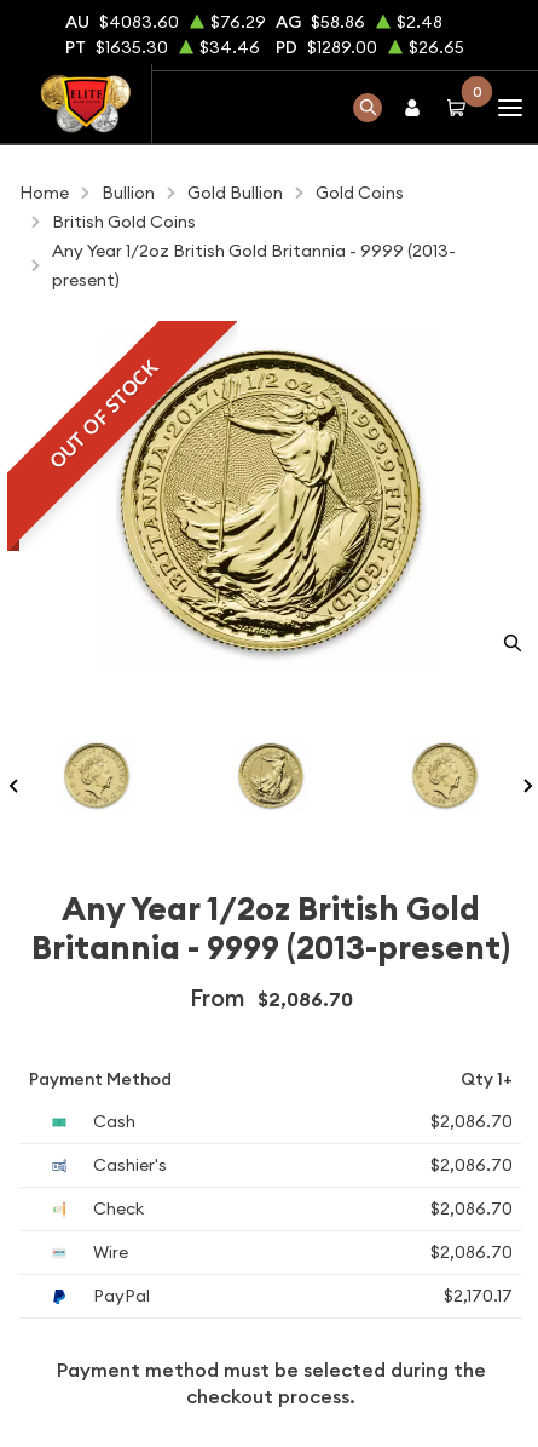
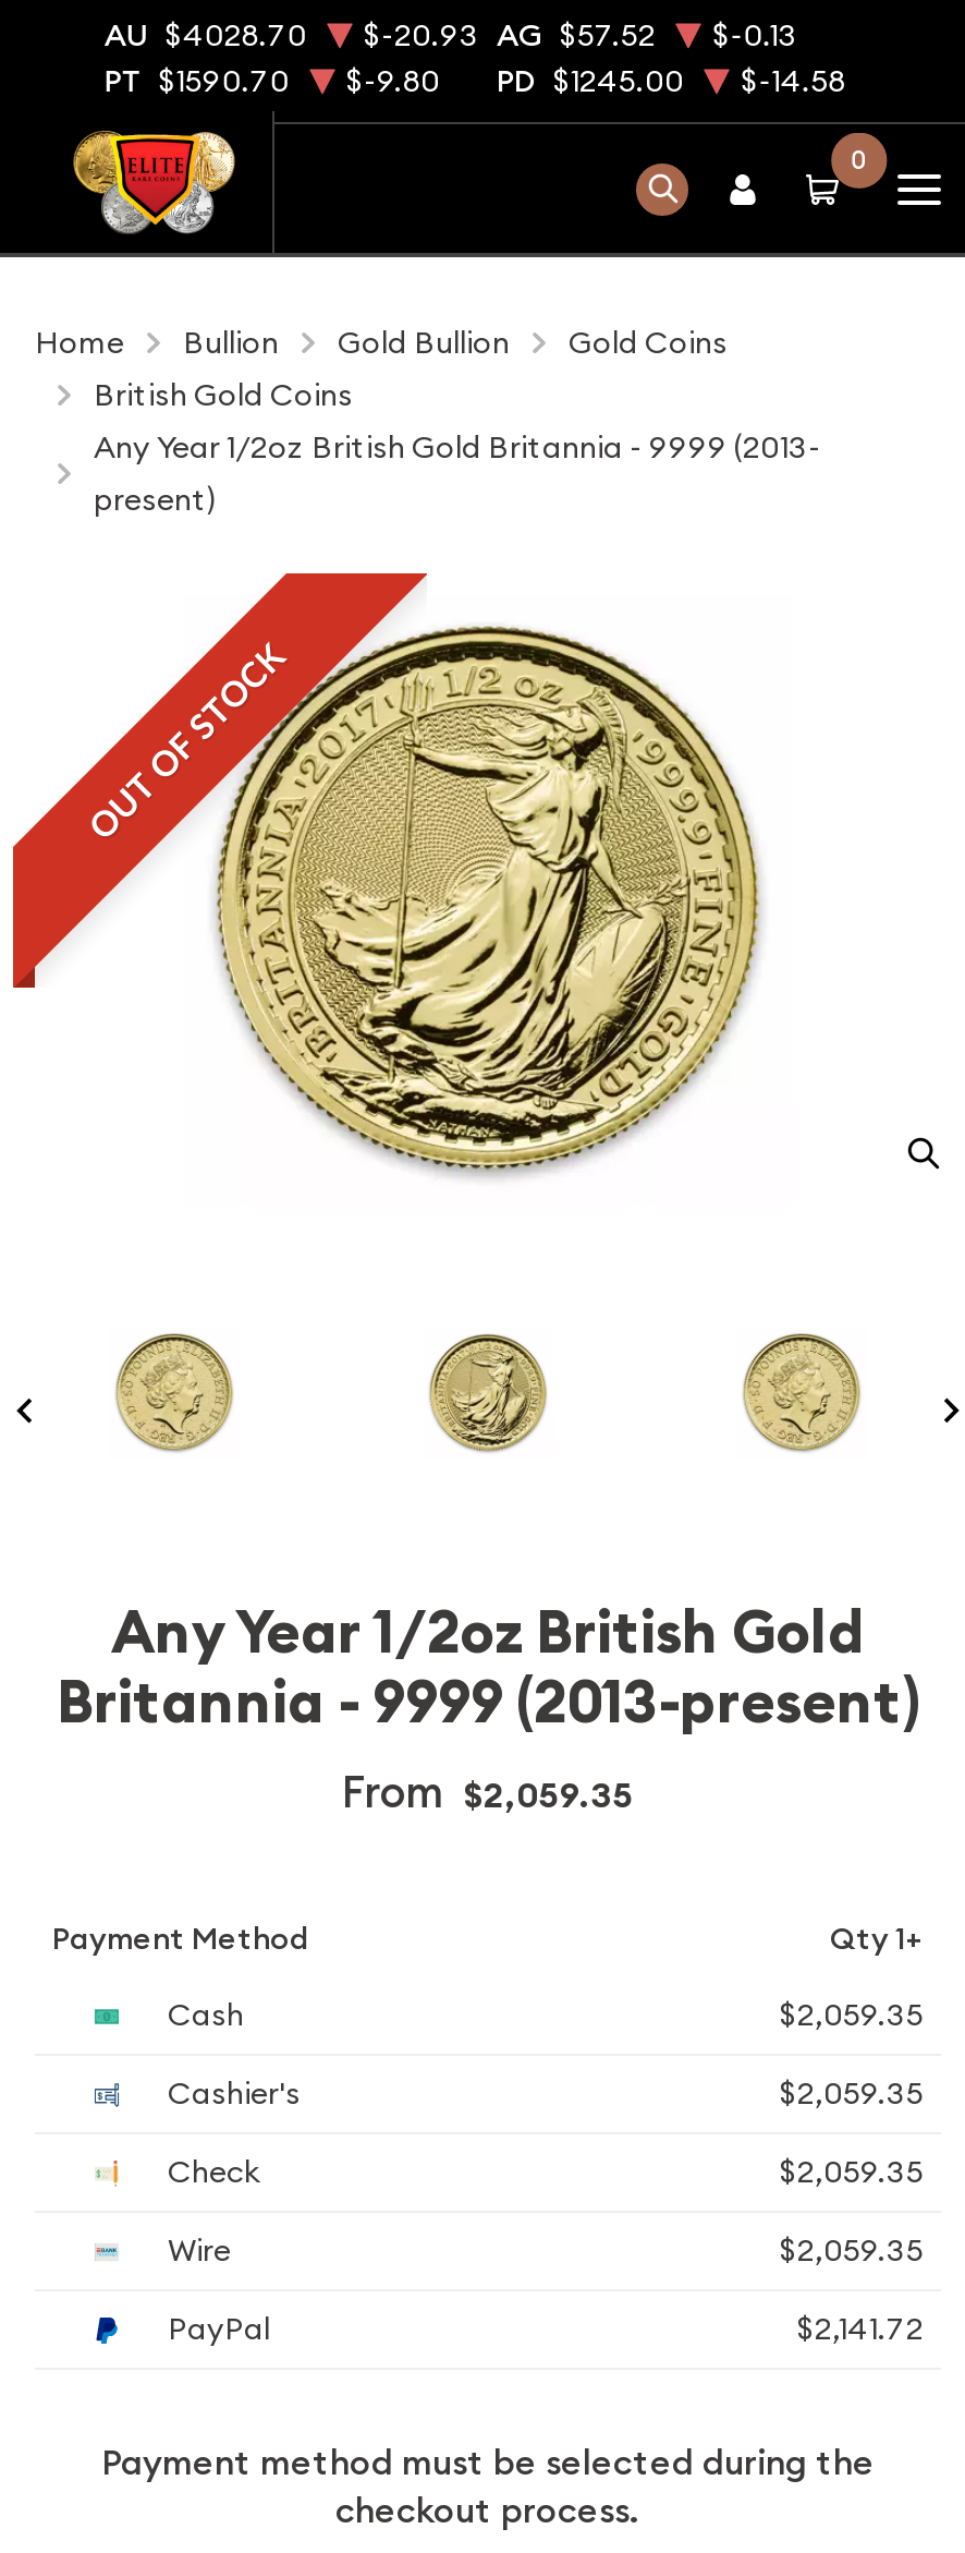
- AU $4083.60
+ AU $4028.70

- $76.29 AG $58.86
+ $-20.93 AG $57.52

- $2.48
+ $-0.13

- PT $1635.30
+ PT $1590.70

- $34.46
+ $-9.80

- PD $1289.00
+ PD $1245.00

- $26.65
+ $-14.58

- From $2,086.70
+ From $2,059.35

- $2,086.70
+ $2,059.35

- $2,086.70
+ $2,059.35

- $2,086.70
+ $2,059.35

- $2,086.70
+ $2,059.35

- $2,170.17
+ $2,141.72
